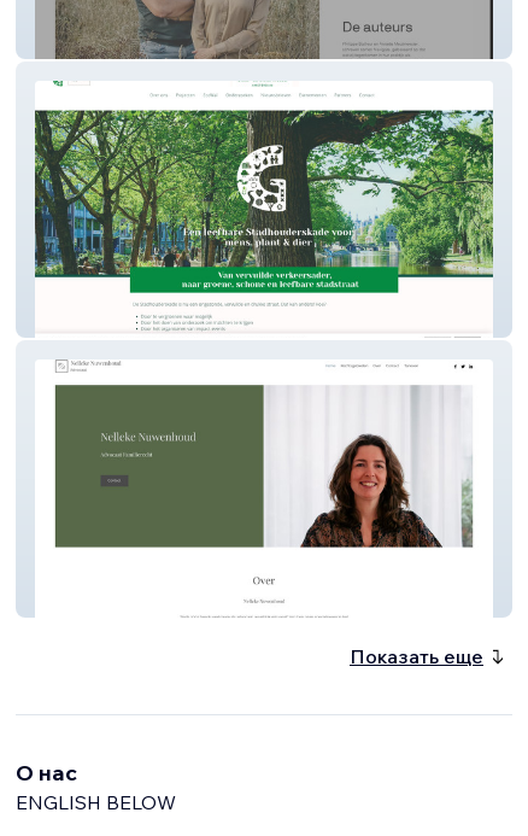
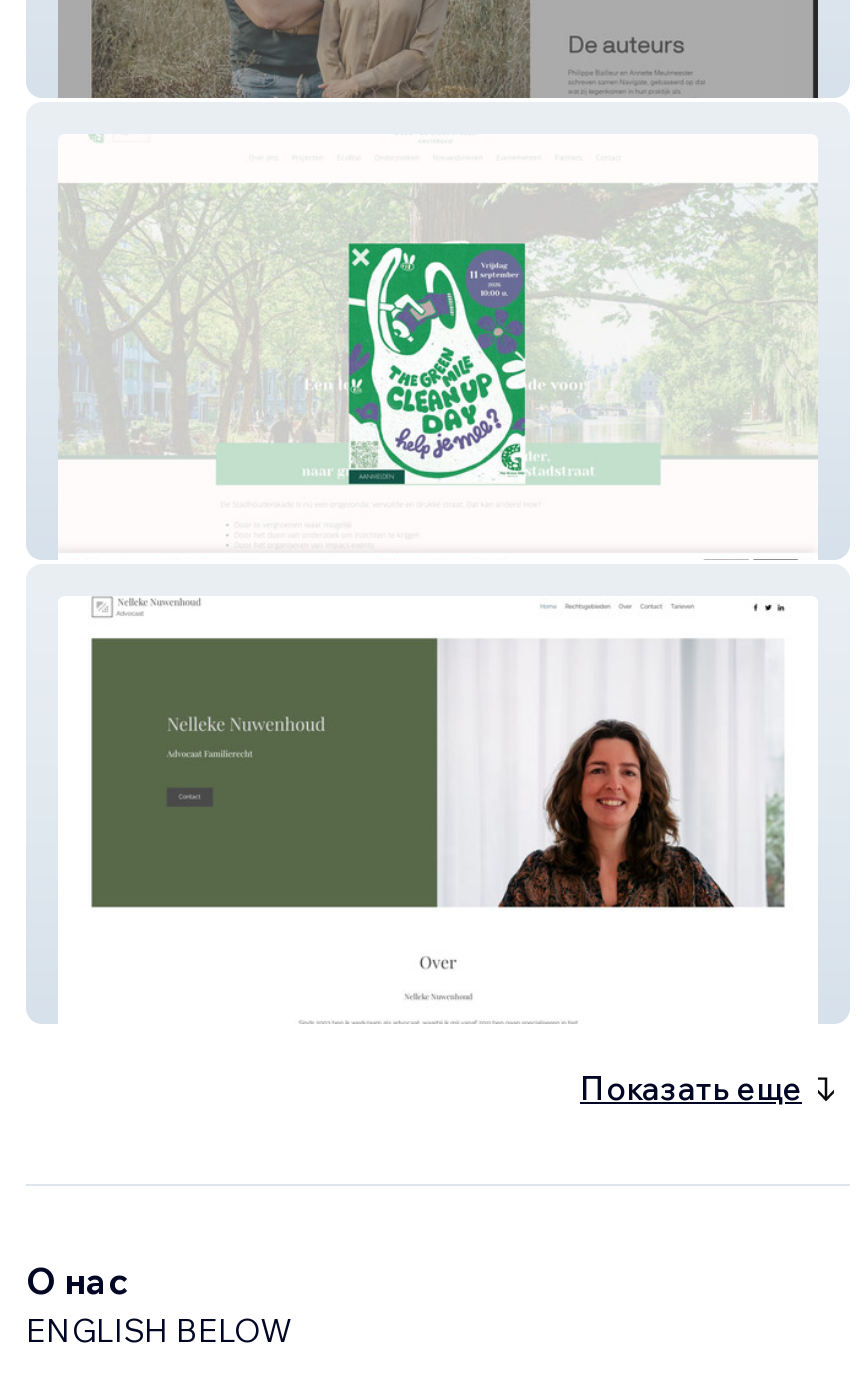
- [image]
+ [image]
